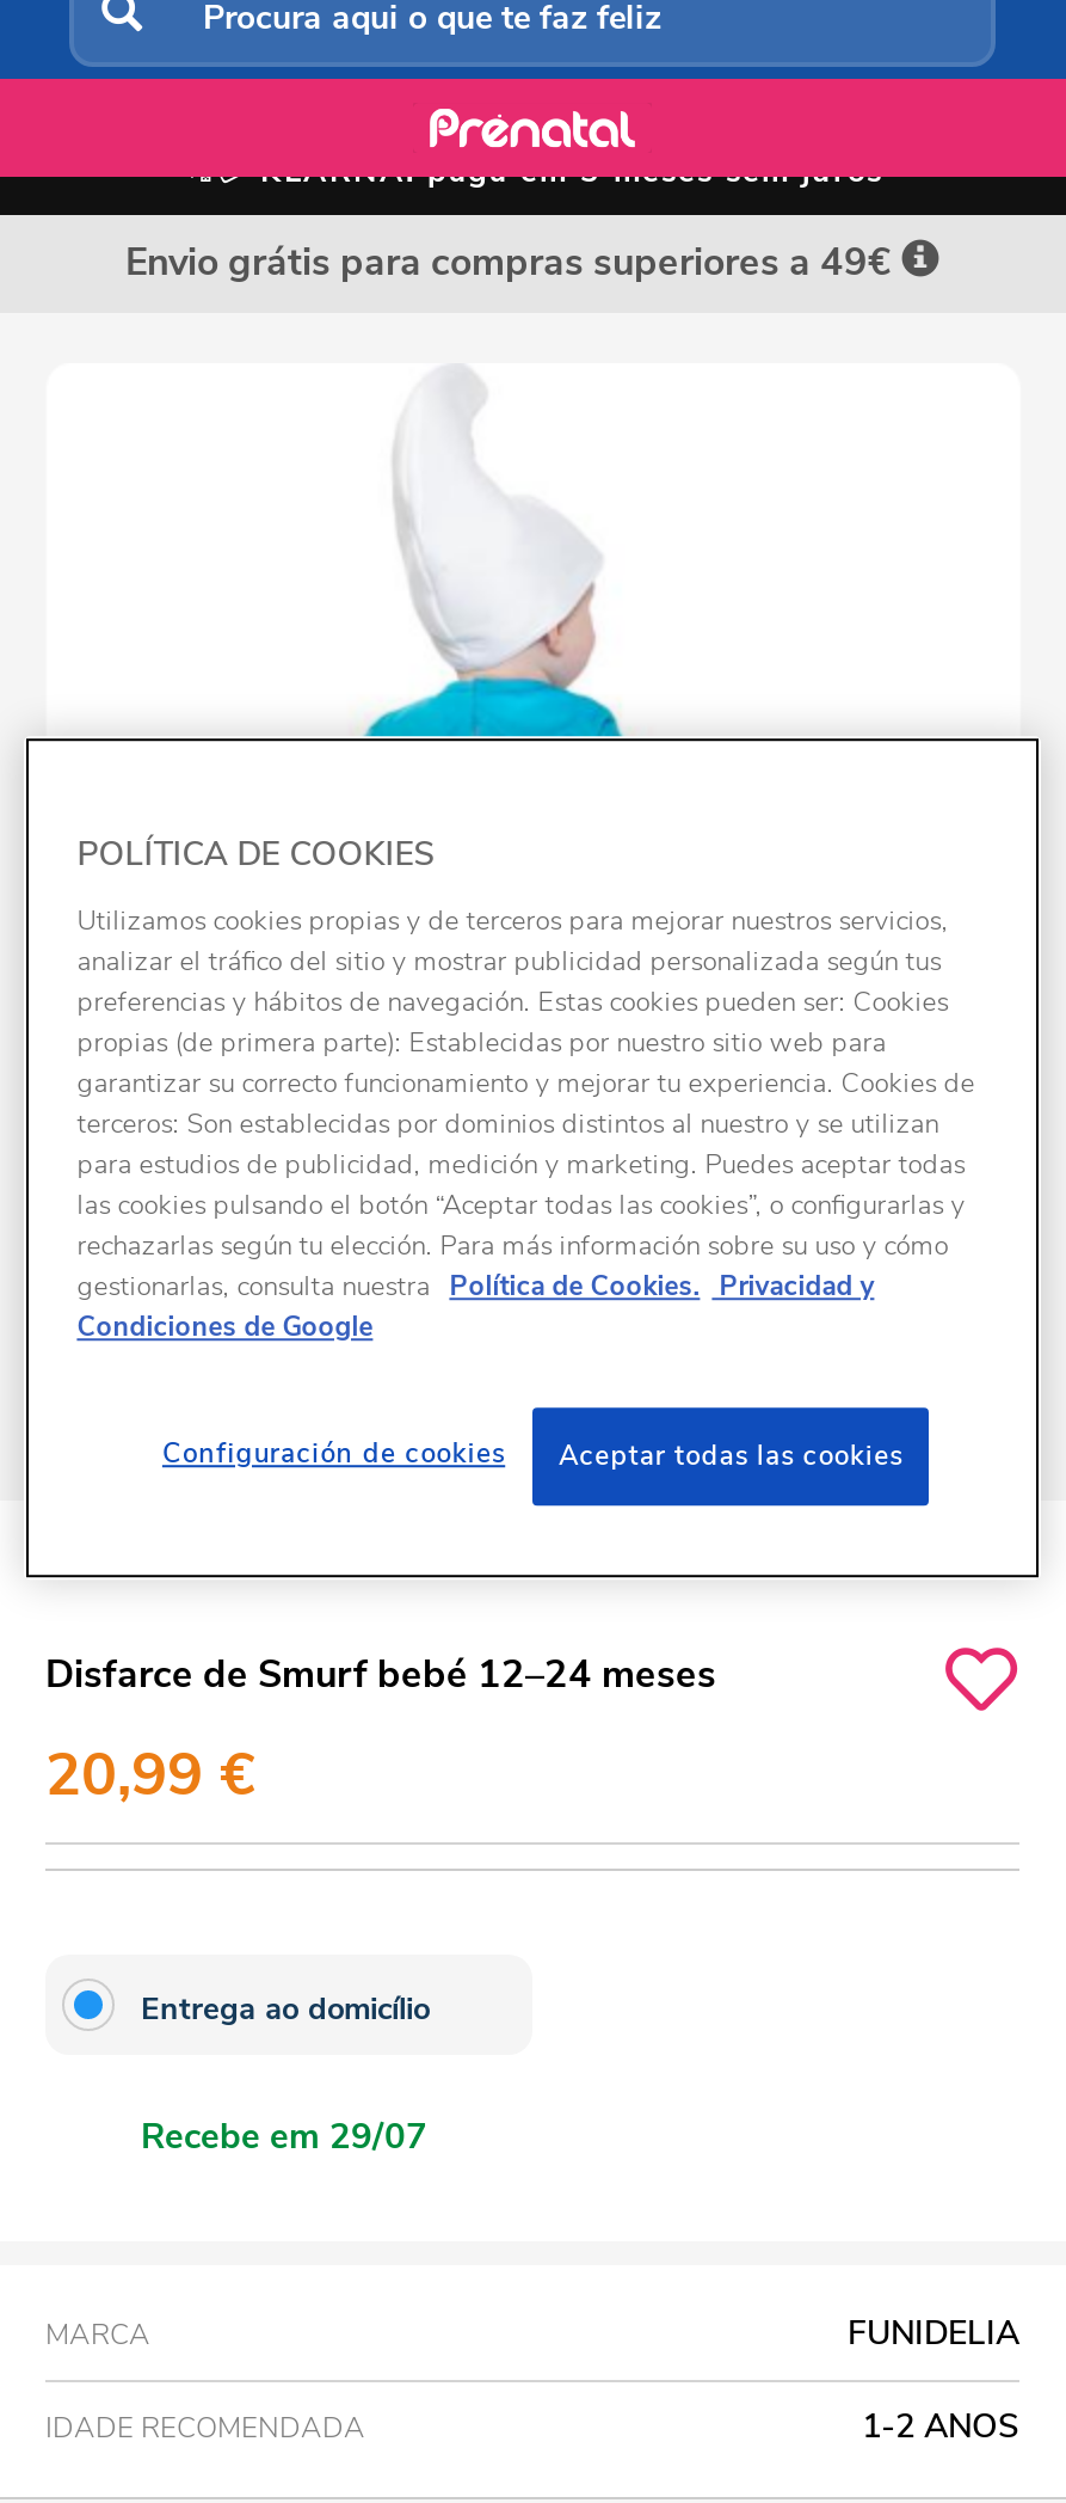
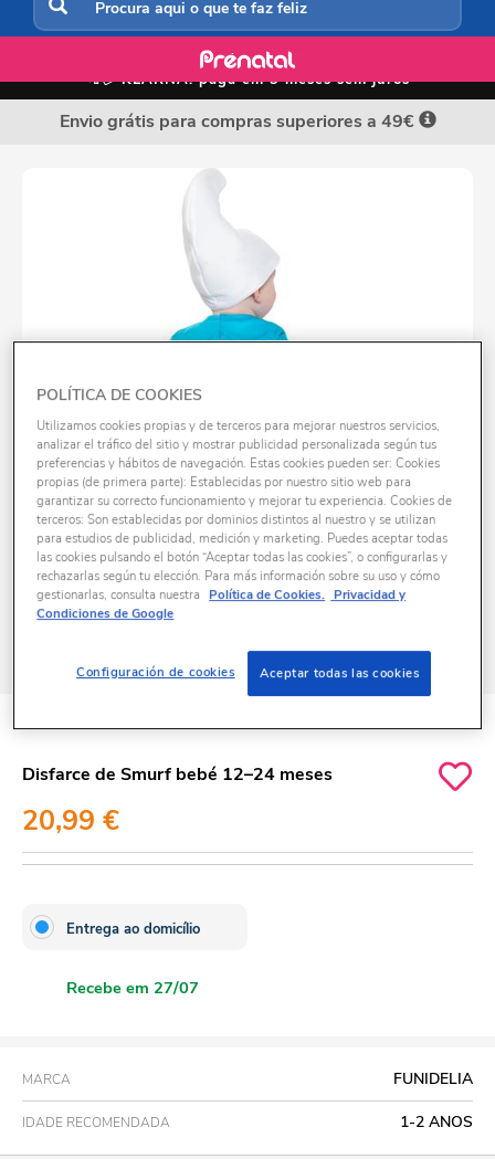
- Recebe em 29/07
+ Recebe em 27/07
